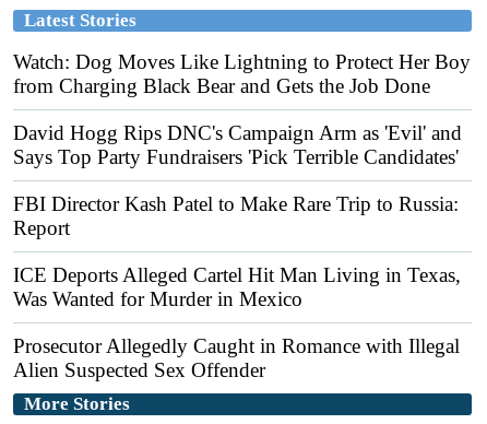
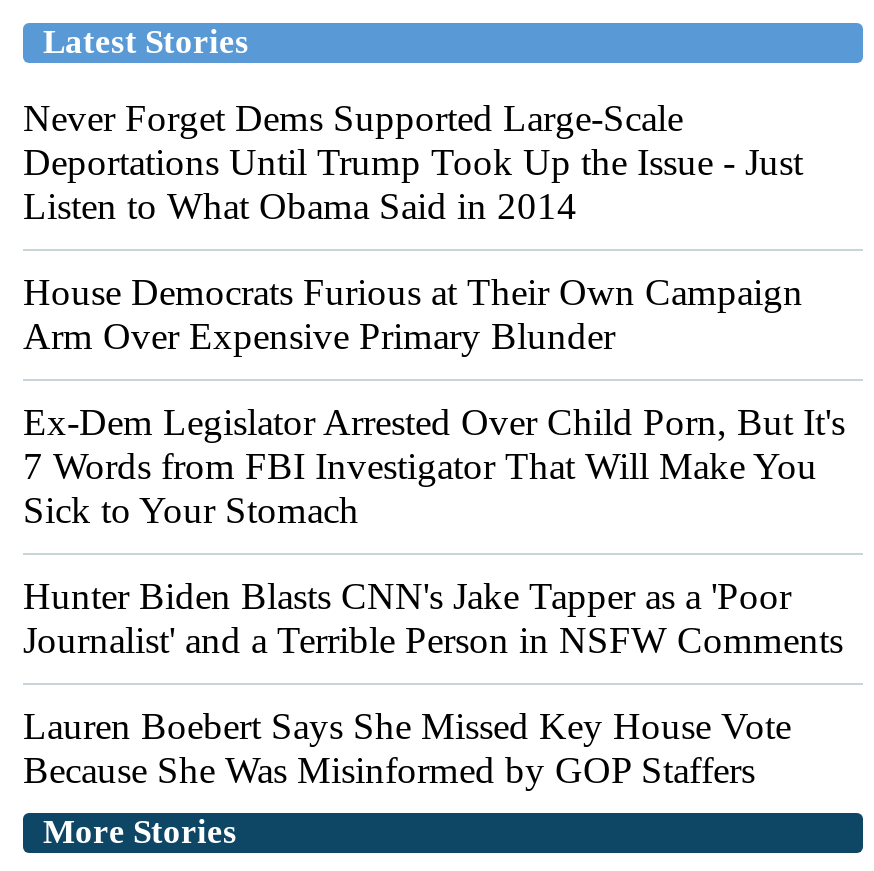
- Watch: Dog Moves Like Lightning to Protect Her Boy
- from Charging Black Bear and Gets the Job Done
+ Never Forget Dems Supported Large-Scale
+ Deportations Until Trump Took Up the Issue - Just
+ Listen to What Obama Said in 2014

- David Hogg Rips DNC's Campaign Arm as 'Evil' and
- Says Top Party Fundraisers 'Pick Terrible Candidates'
+ House Democrats Furious at Their Own Campaign
+ Arm Over Expensive Primary Blunder

- FBI Director Kash Patel to Make Rare Trip to Russia:
- Report
+ Ex-Dem Legislator Arrested Over Child Porn, But It's
+ 7 Words from FBI Investigator That Will Make You
+ Sick to Your Stomach

- ICE Deports Alleged Cartel Hit Man Living in Texas,
- Was Wanted for Murder in Mexico
+ Hunter Biden Blasts CNN's Jake Tapper as a 'Poor
+ Journalist' and a Terrible Person in NSFW Comments

- Prosecutor Allegedly Caught in Romance with Illegal
- Alien Suspected Sex Offender
+ Lauren Boebert Says She Missed Key House Vote
+ Because She Was Misinformed by GOP Staffers
